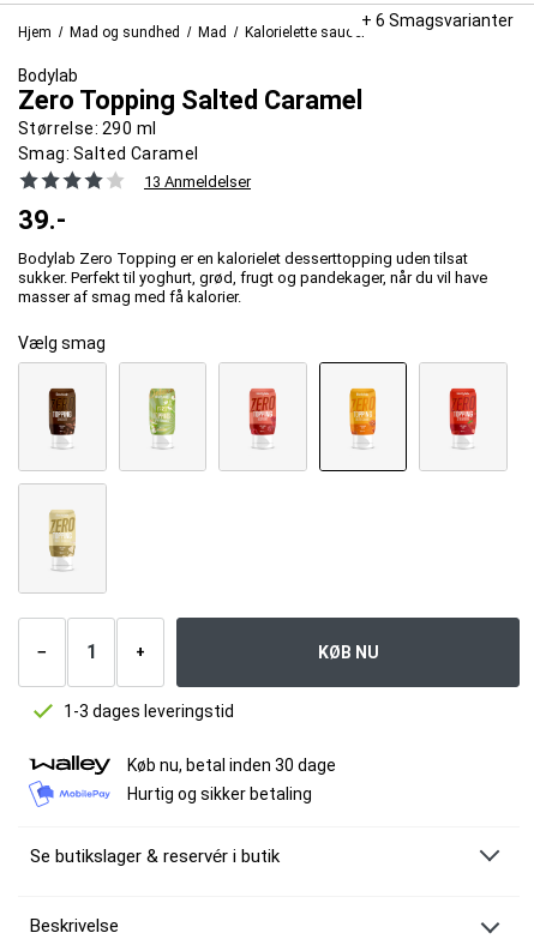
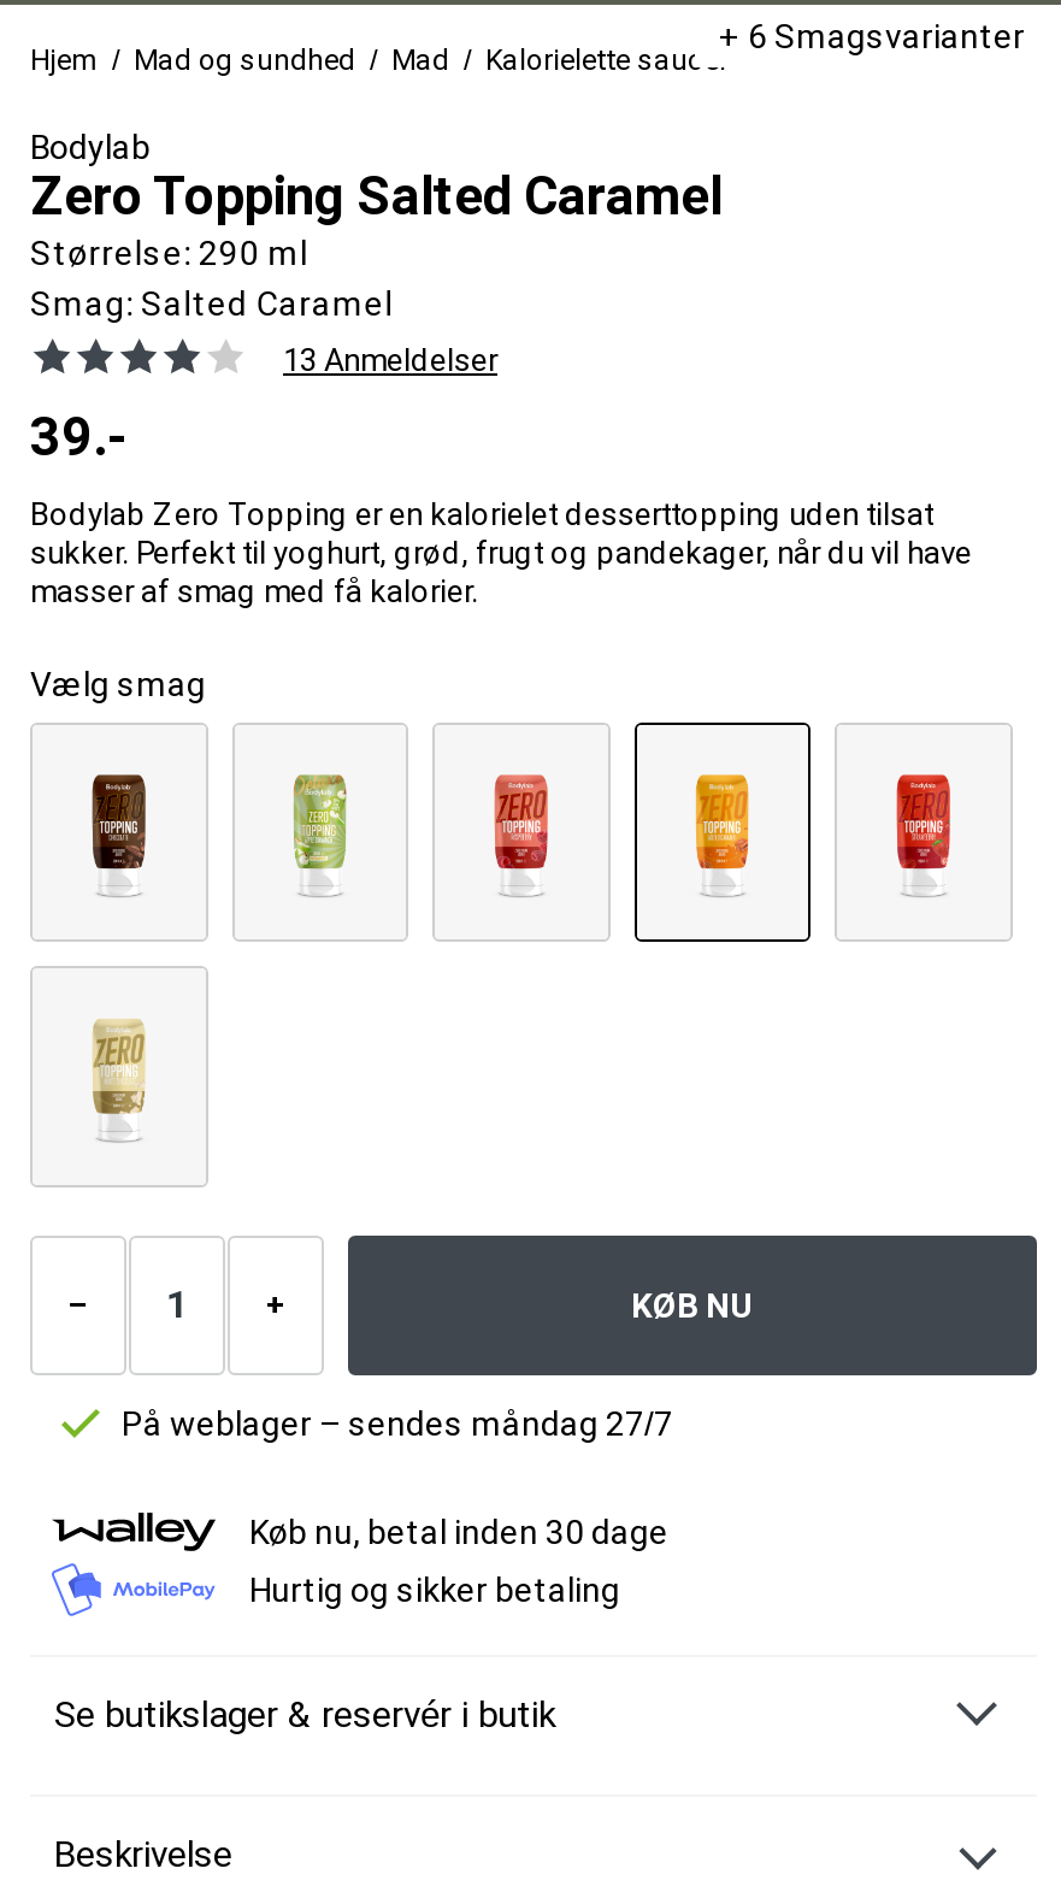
- 1-3 dages leveringstid
+ På weblager – sendes måndag 27/7
